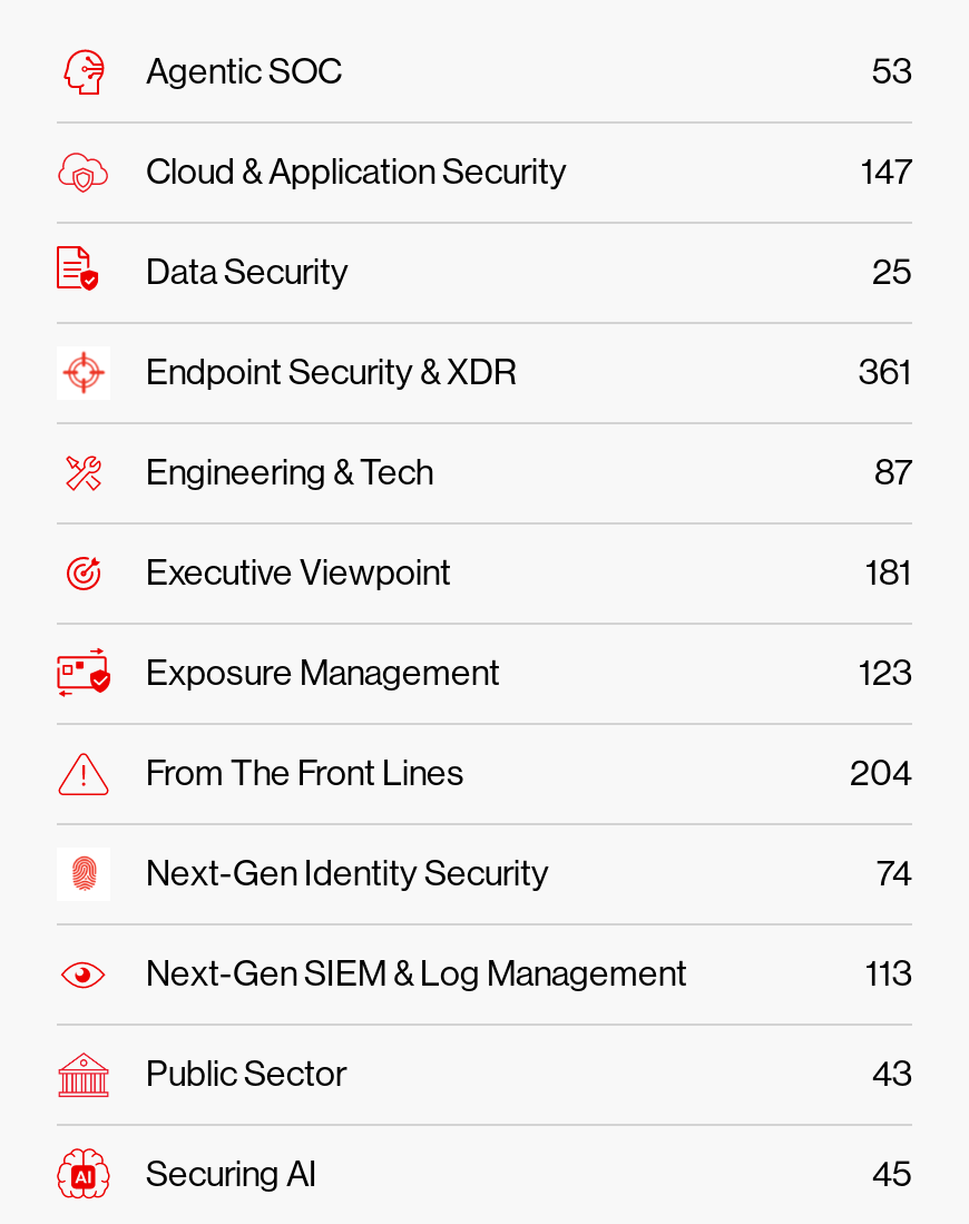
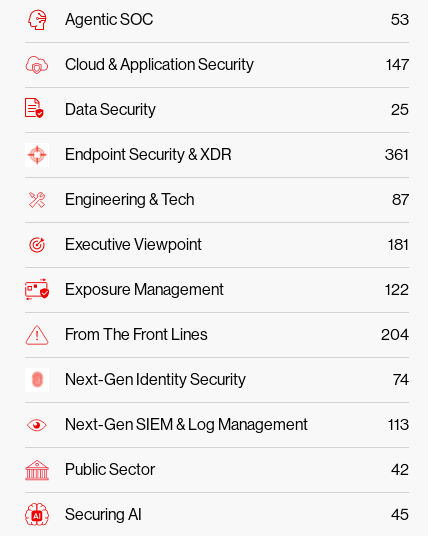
- 123
+ 122

- 43
+ 42
